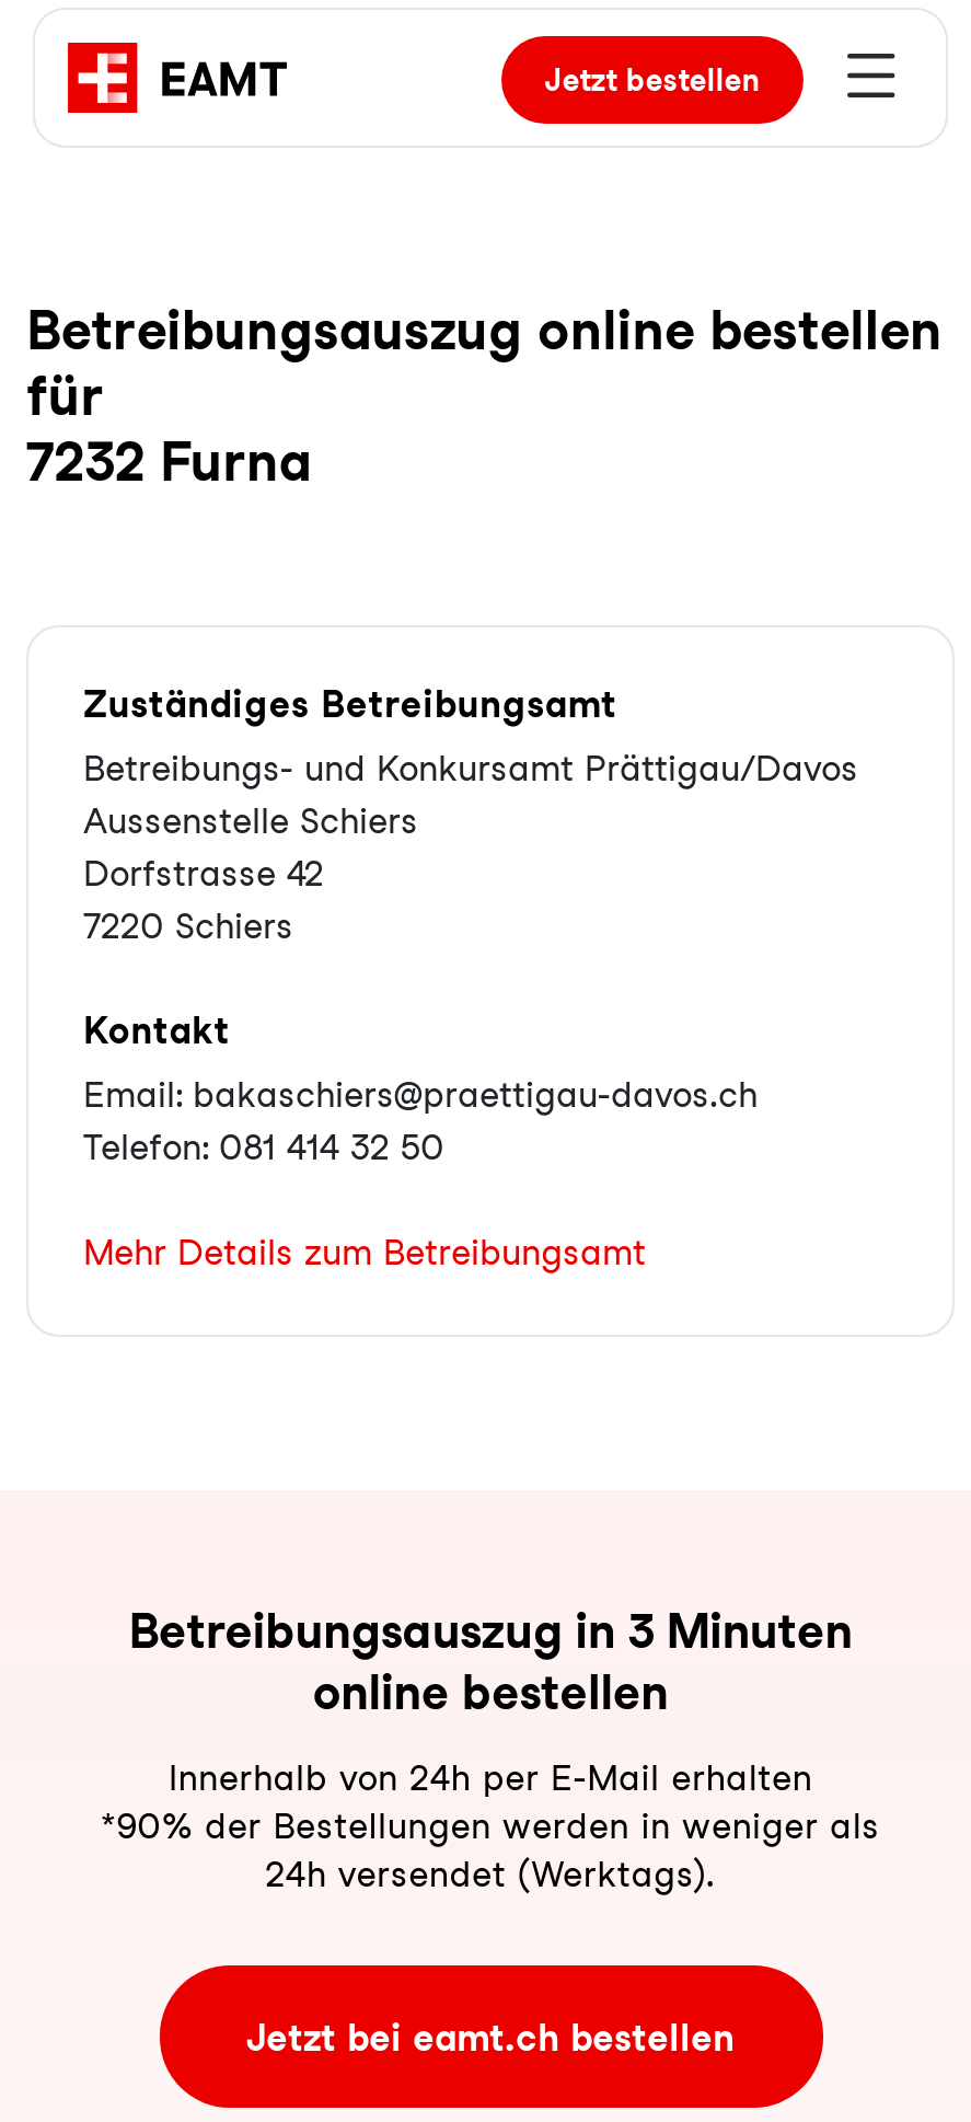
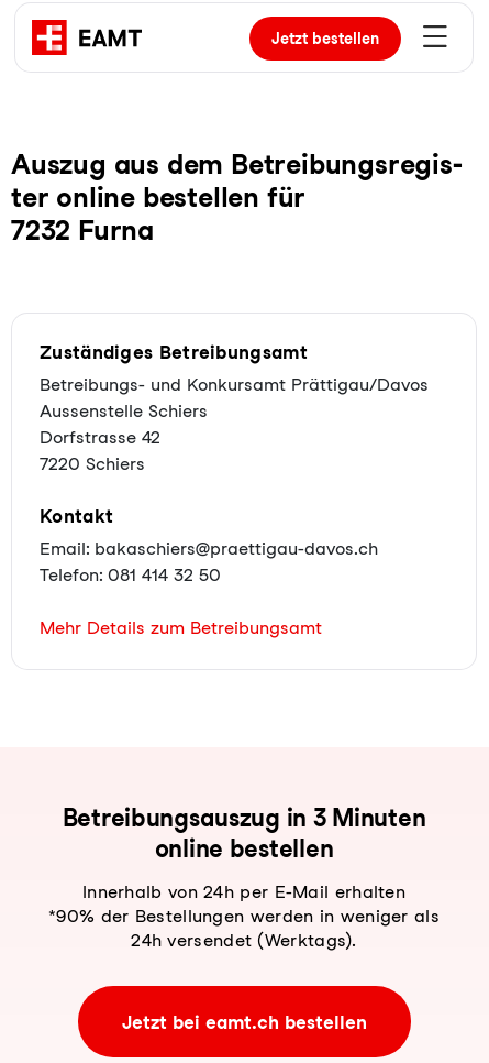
- Betreibungsauszug online bestellen
- für
+ Auszug aus dem Betreibungsregis
+ ter online bestellen für
